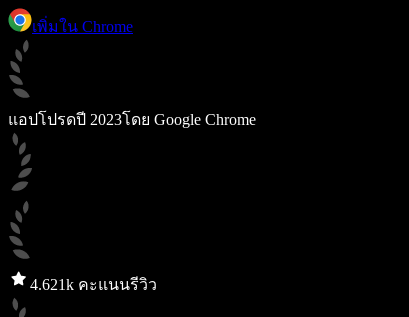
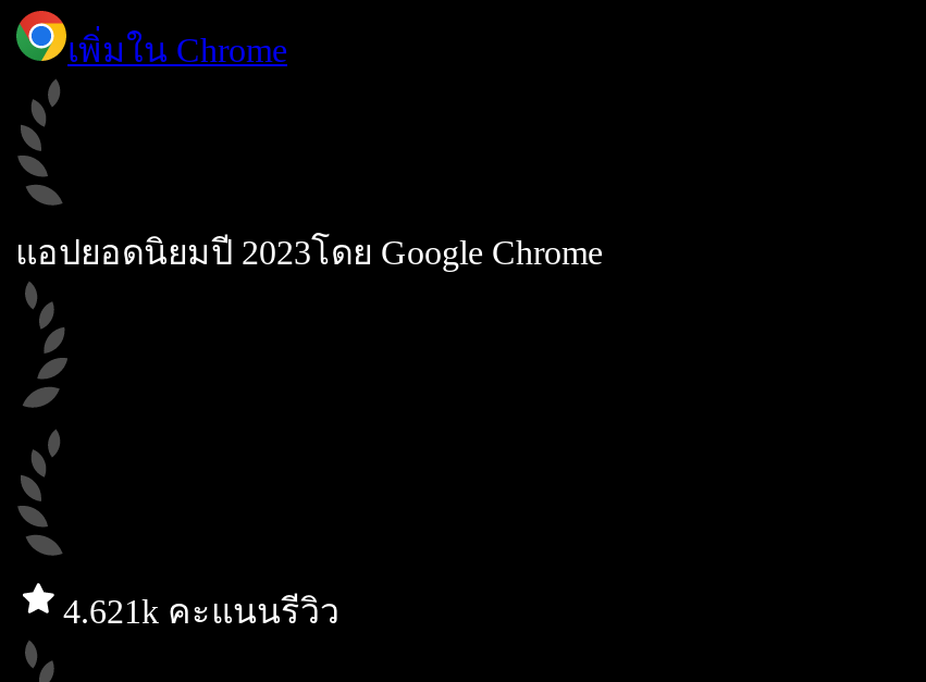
- แอปโปรดปี 2023โดย Google Chrome
+ แอปยอดนิยมปี 2023โดย Google Chrome
